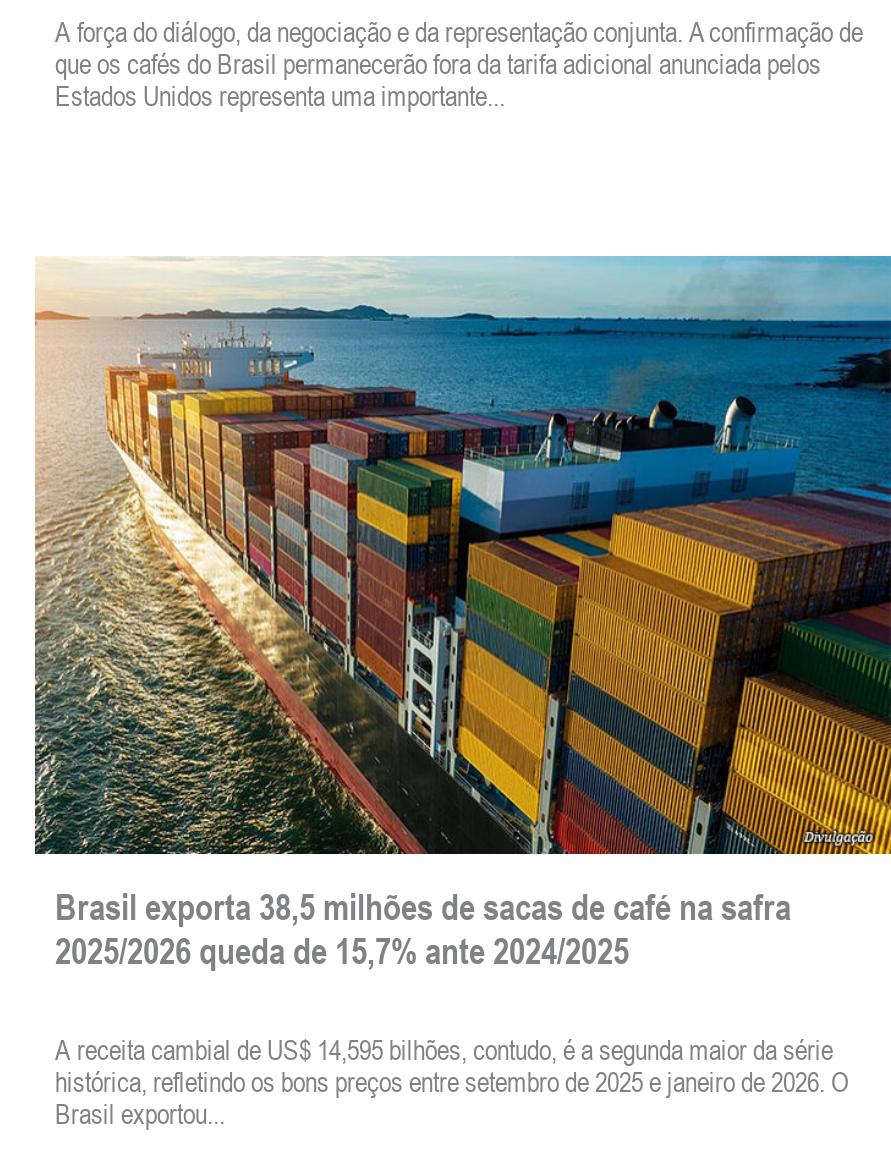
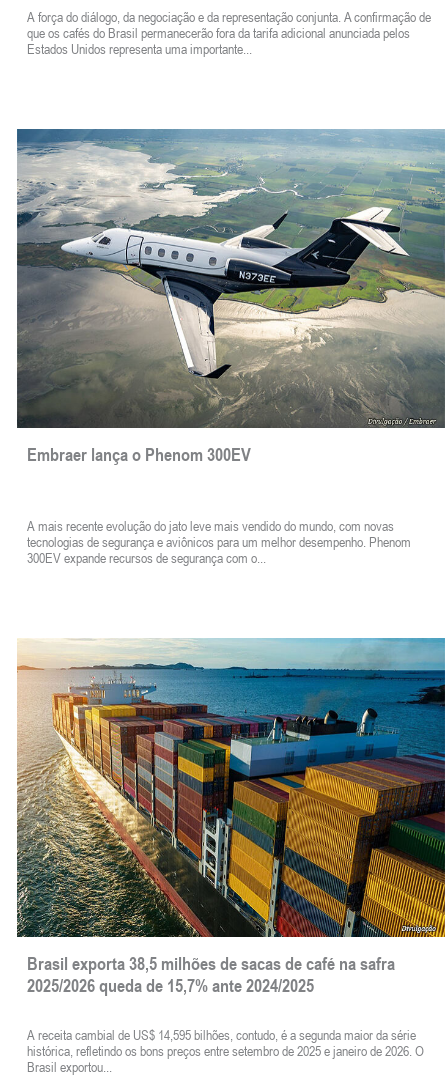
+ [image]
+ Embraer lança o Phenom 300EV
+ A mais recente evolução do jato leve mais vendido do mundo, com novas
+ tecnologias de segurança e aviônicos para um melhor desempenho. Phenom
+ 300EV expande recursos de segurança com o...
